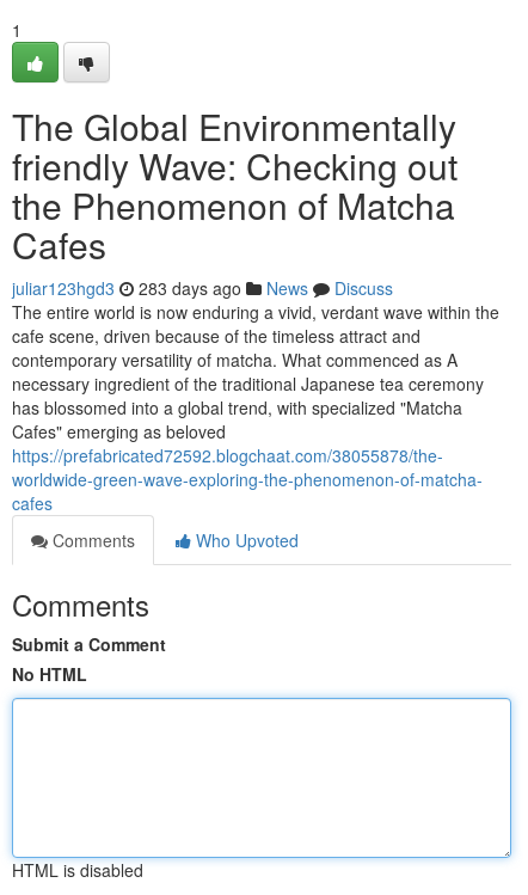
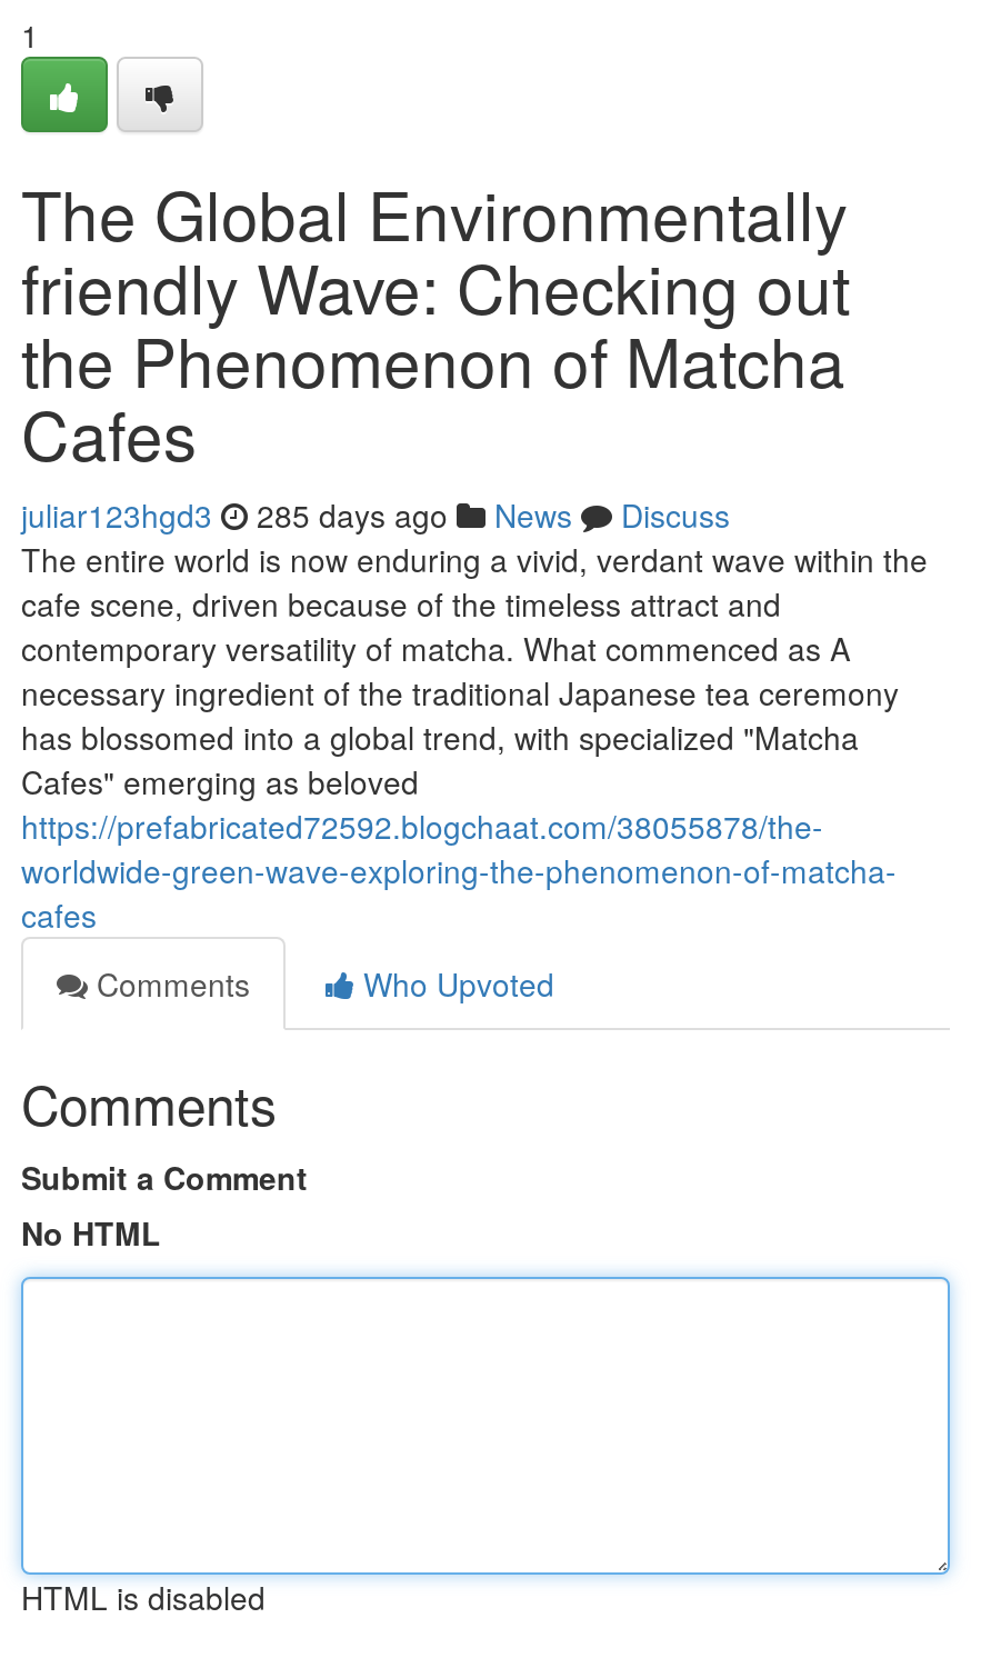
- juliar123hgd3 283 days ago News Discuss
+ juliar123hgd3 285 days ago News Discuss
